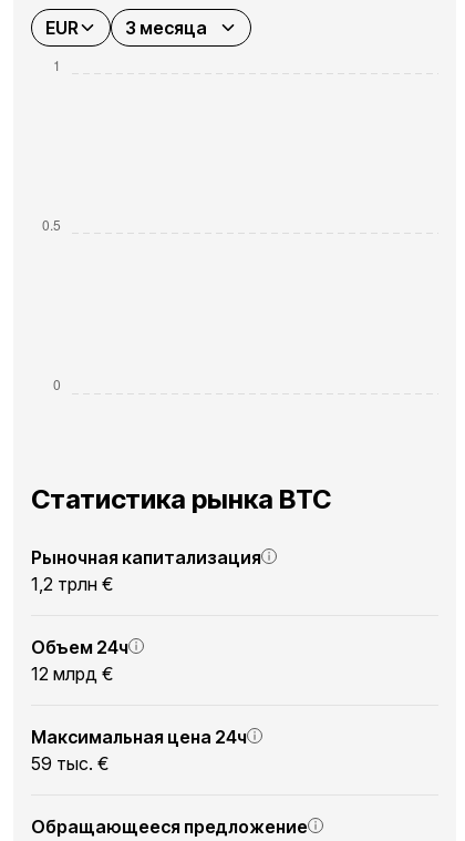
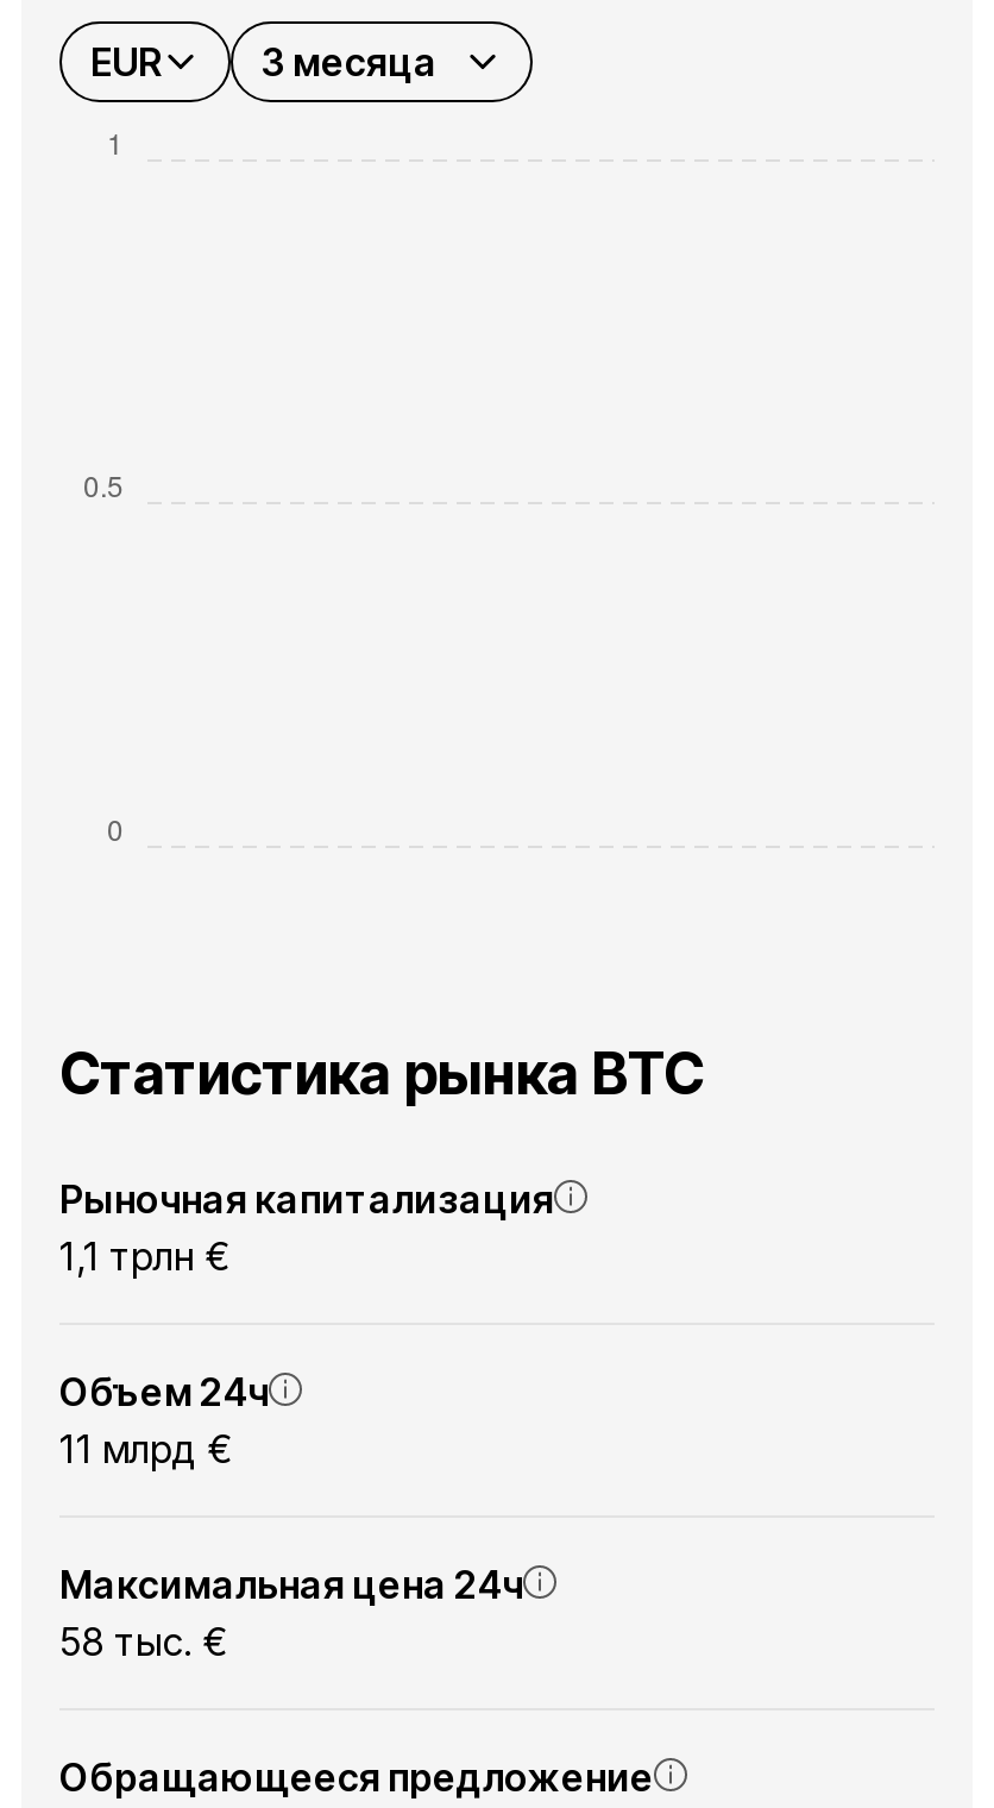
- 1,2 трлн €
+ 1,1 трлн €

- 12 млрд €
+ 11 млрд €

- 59 тыс. €
+ 58 тыс. €
